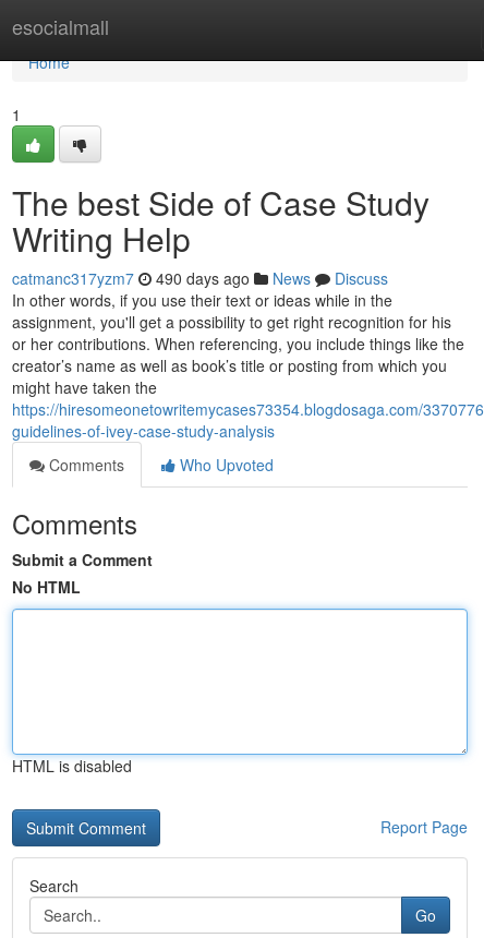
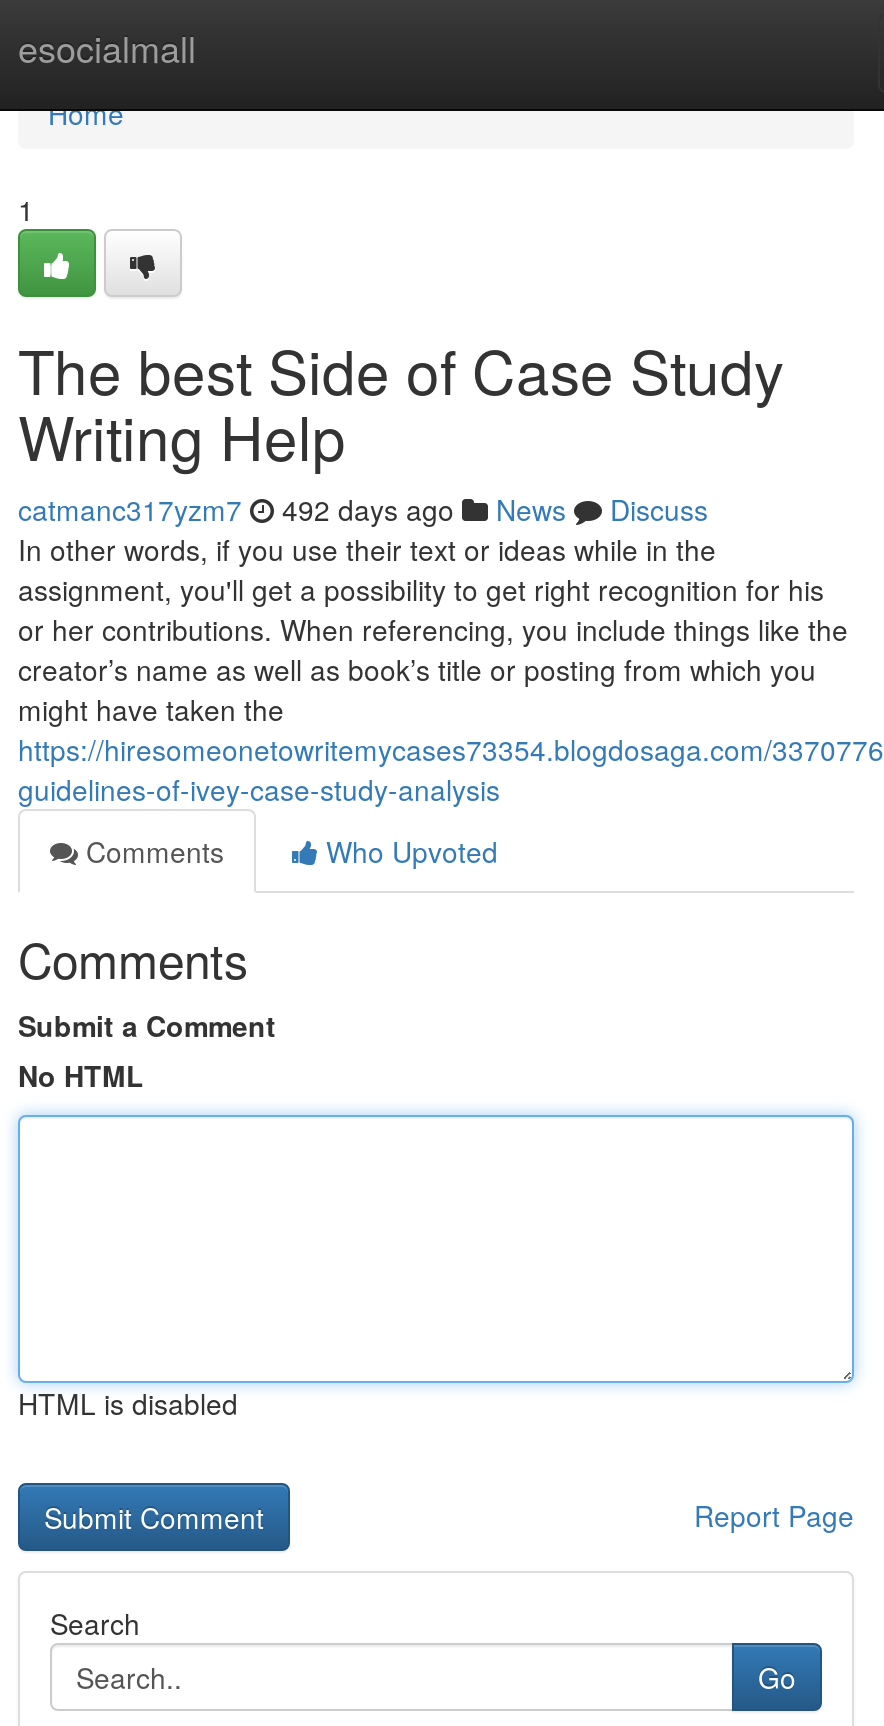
- catmanc317yzm7 490 days ago News Discuss
+ catmanc317yzm7 492 days ago News Discuss
